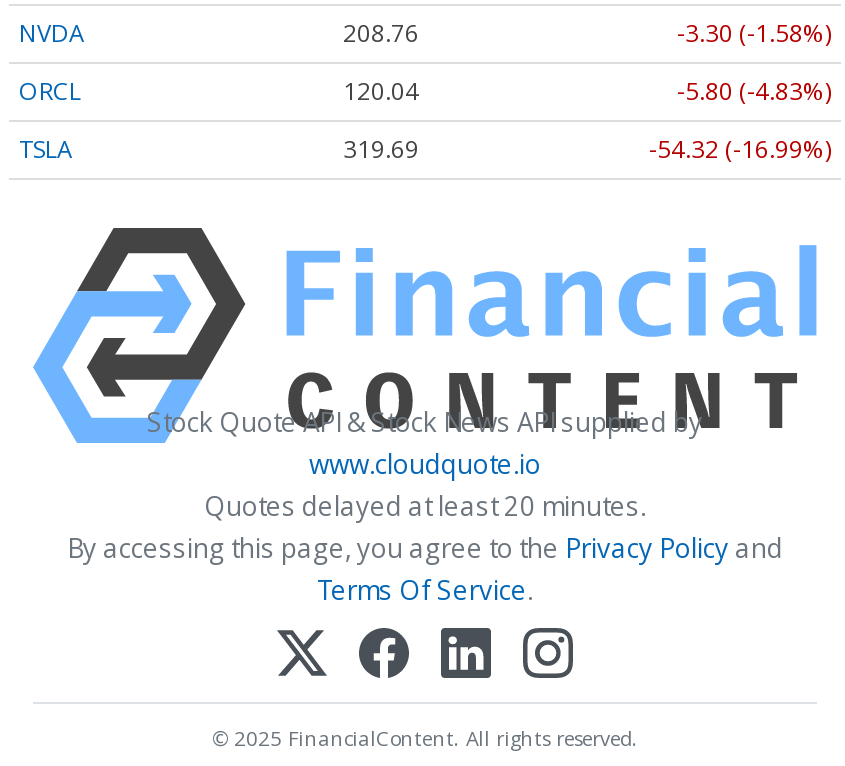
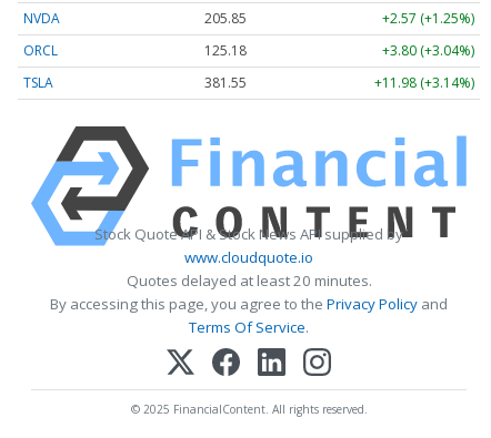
- 208.76
+ 205.85

- -3.30 (-1.58%)
+ +2.57 (+1.25%)

- 120.04
+ 125.18

- -5.80 (-4.83%)
+ +3.80 (+3.04%)

- 319.69
+ 381.55

- -54.32 (-16.99%)
+ +11.98 (+3.14%)
